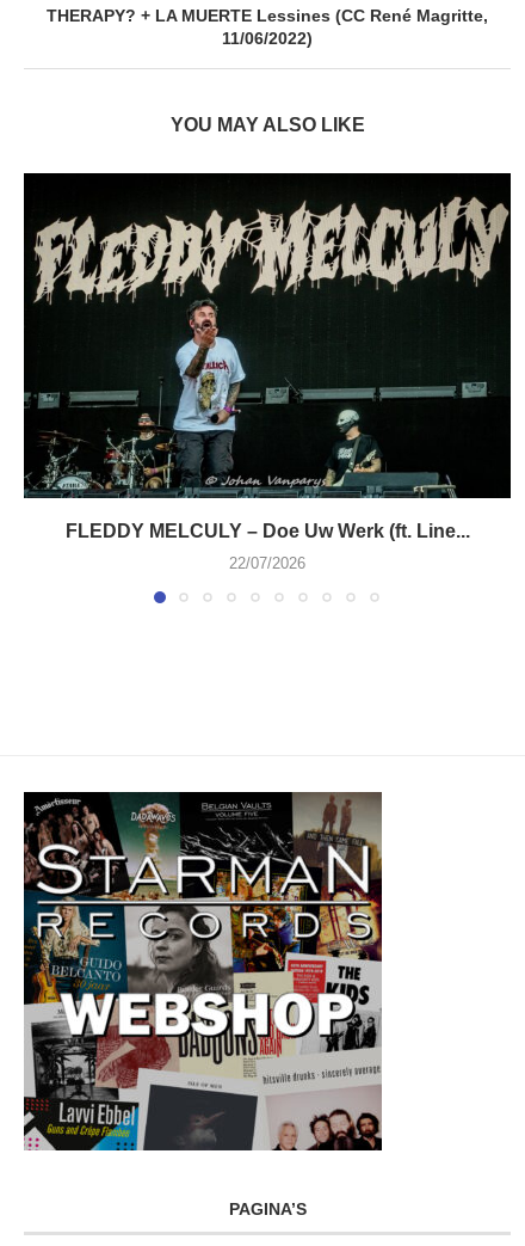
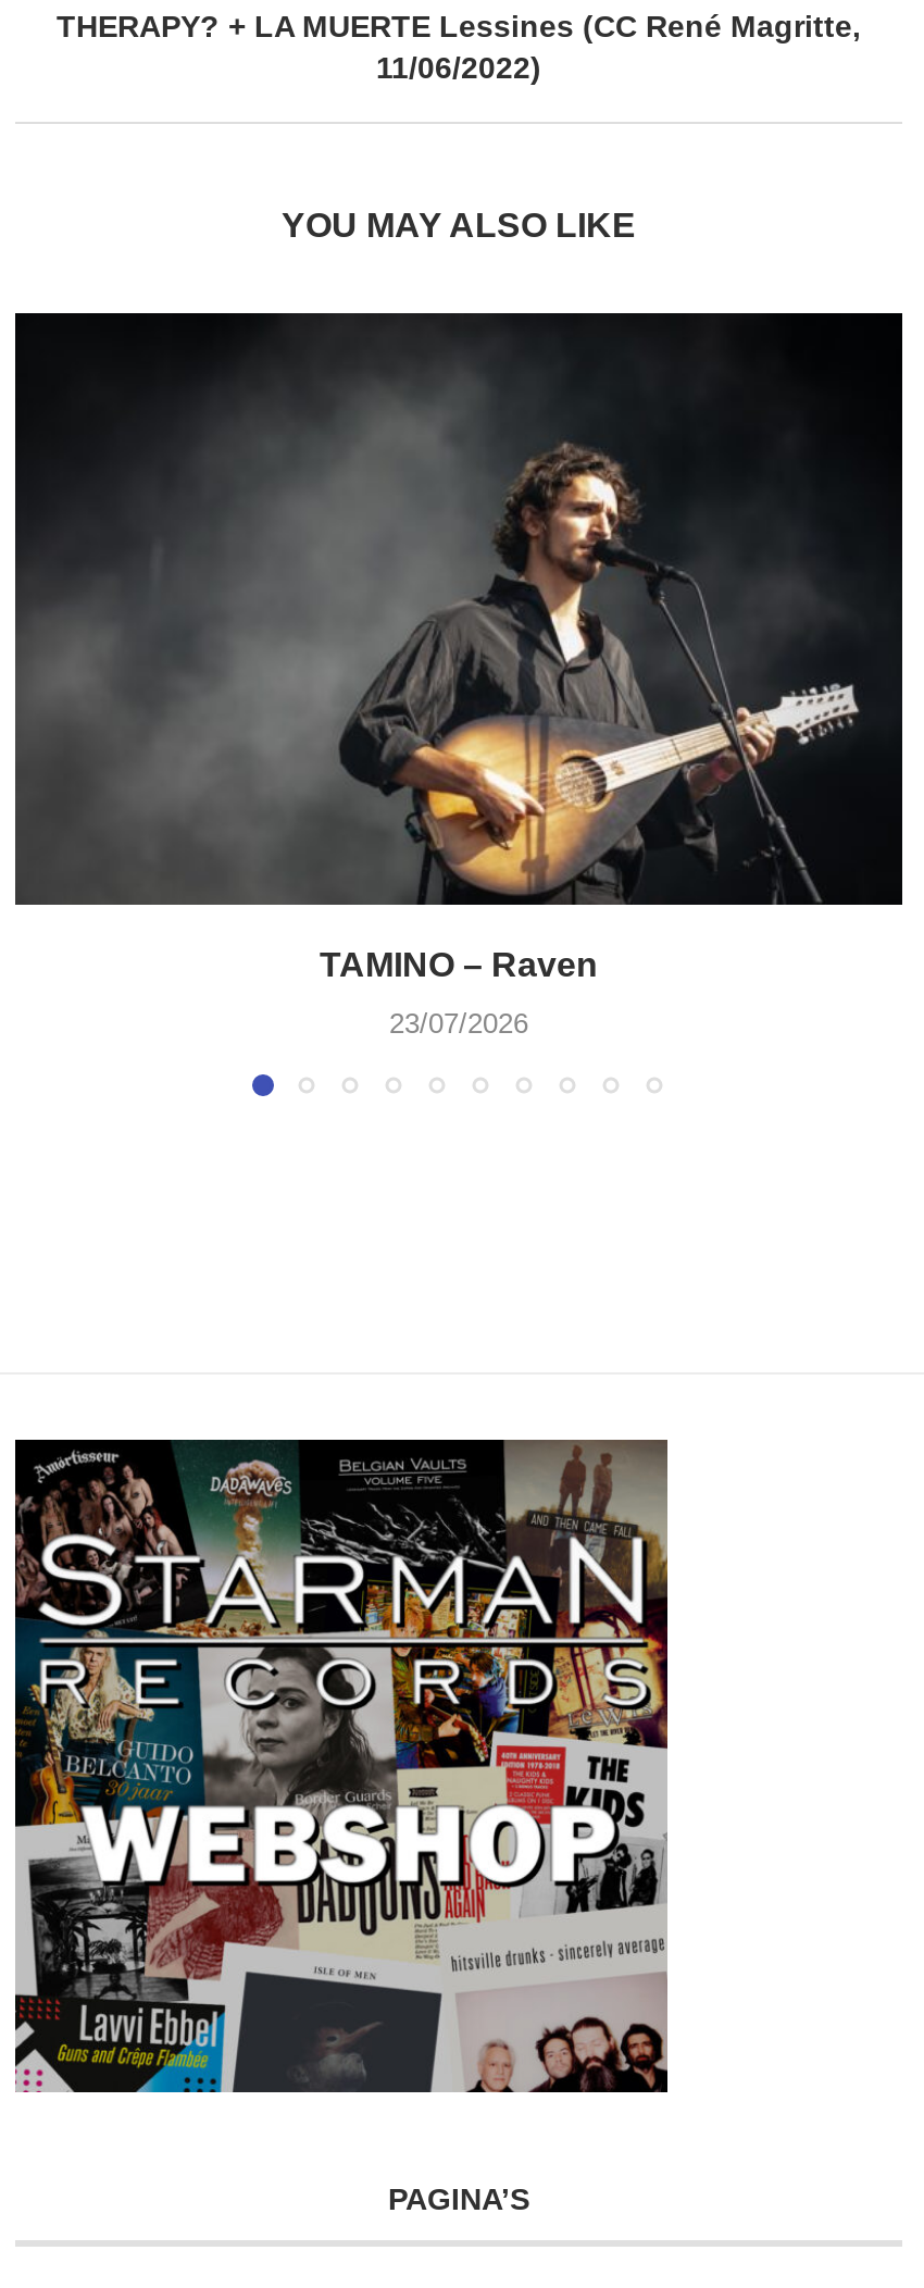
- [image]
- FLEDDY MELCULY – Doe Uw Werk (ft. Line...
+ [image]
+ TAMINO – Raven

- 22/07/2026
+ 23/07/2026
